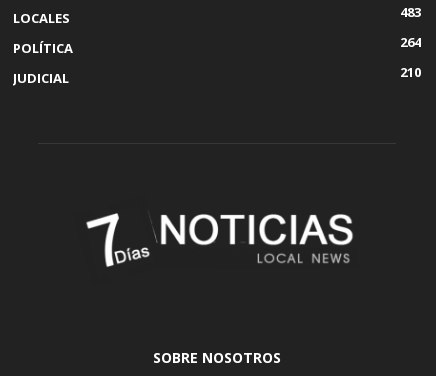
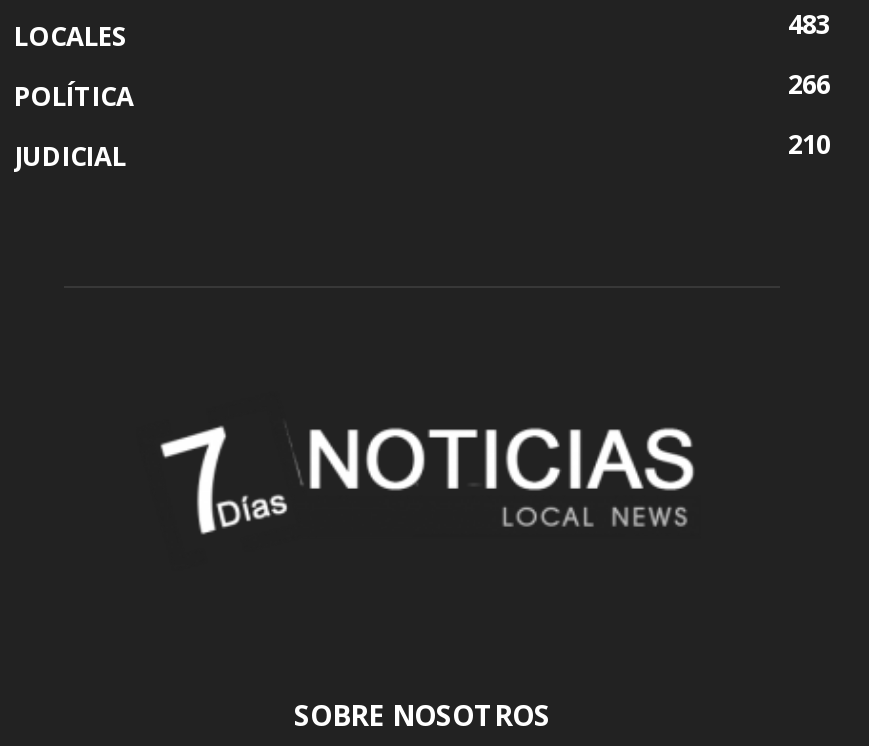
- 264
+ 266
